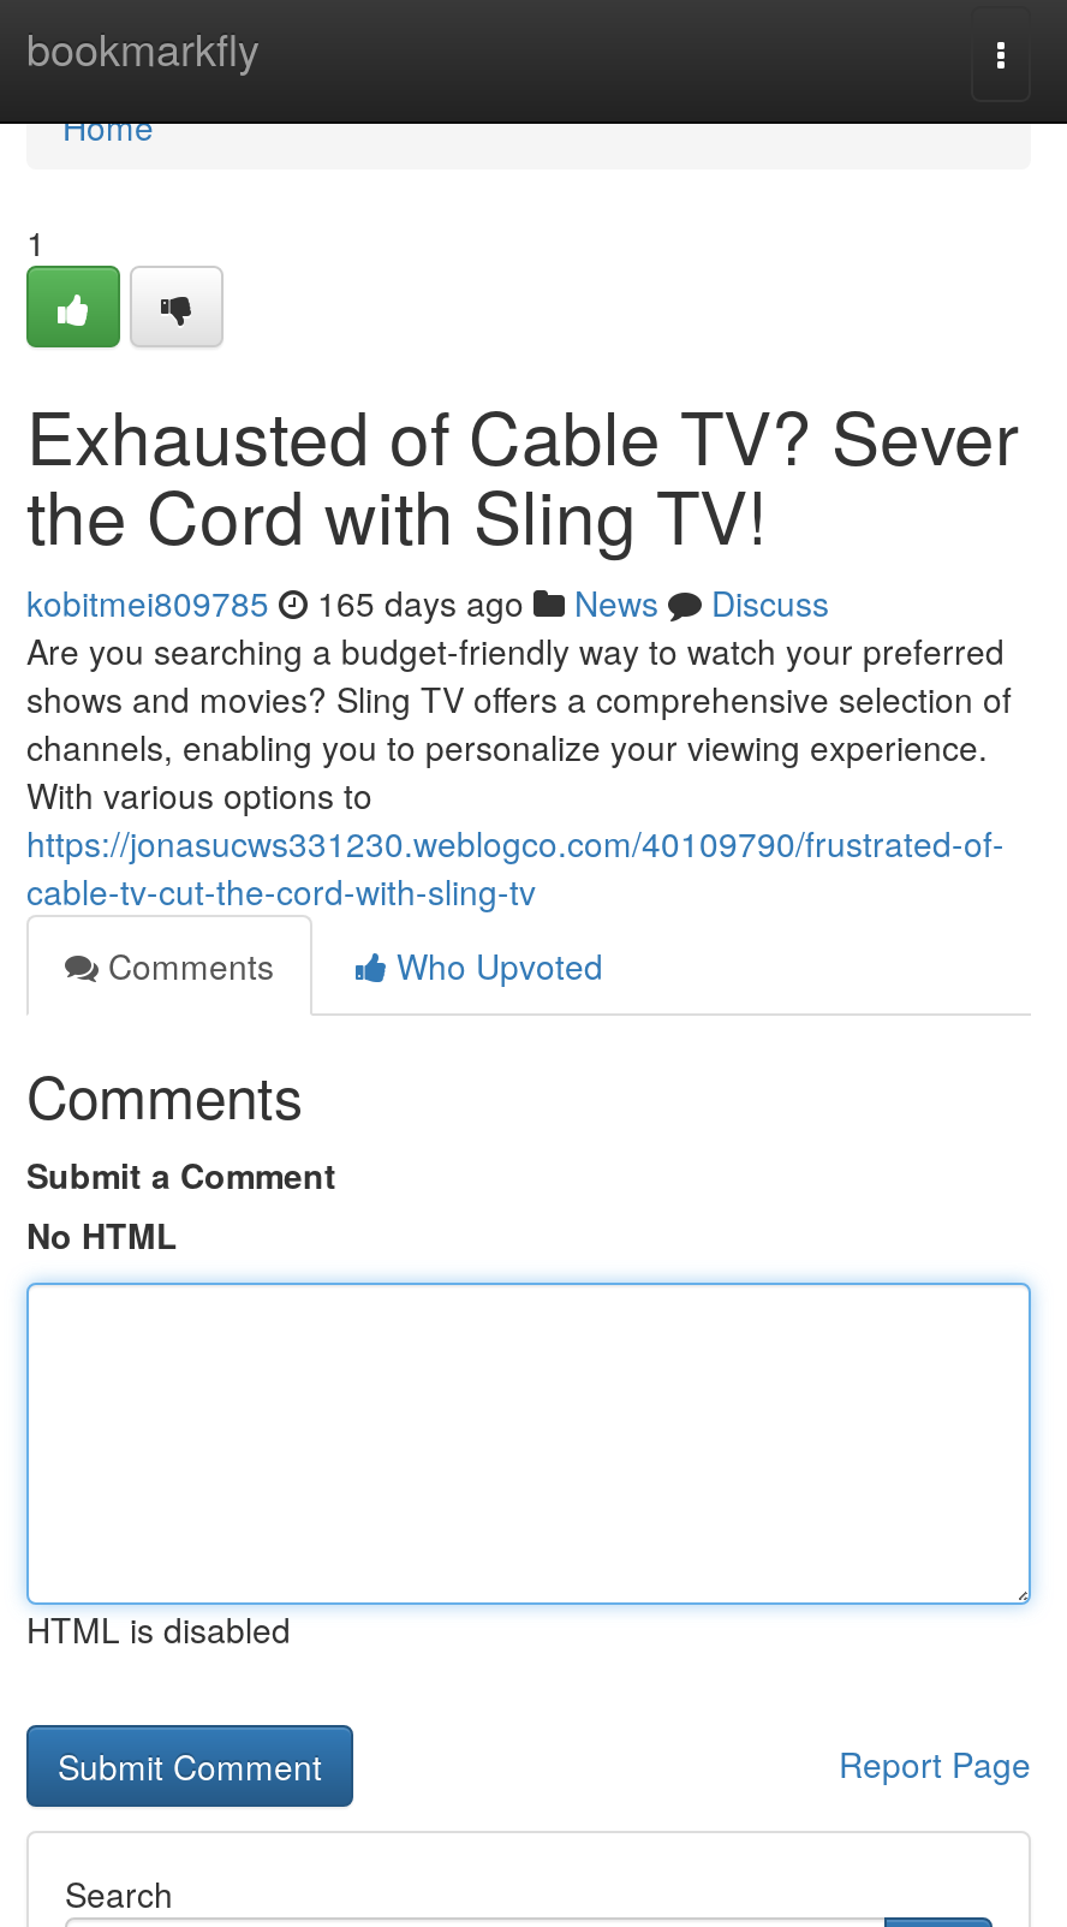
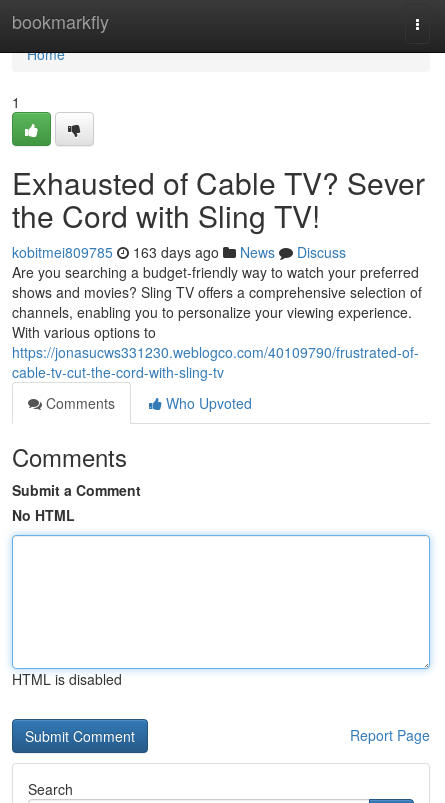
- kobitmei809785 165 days ago News Discuss
+ kobitmei809785 163 days ago News Discuss
